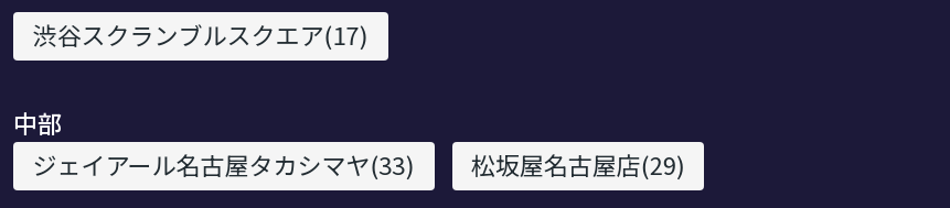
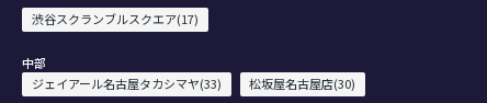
- 松坂屋名古屋店(29)
+ 松坂屋名古屋店(30)
